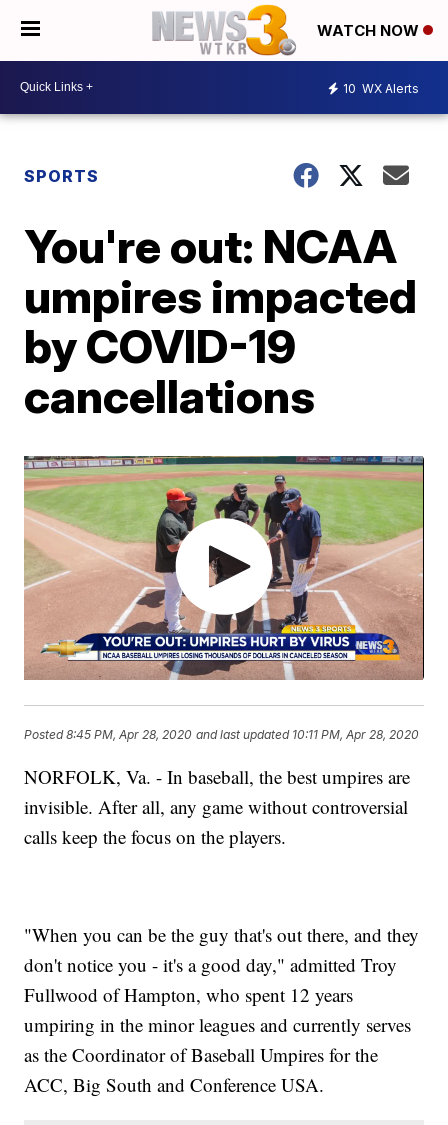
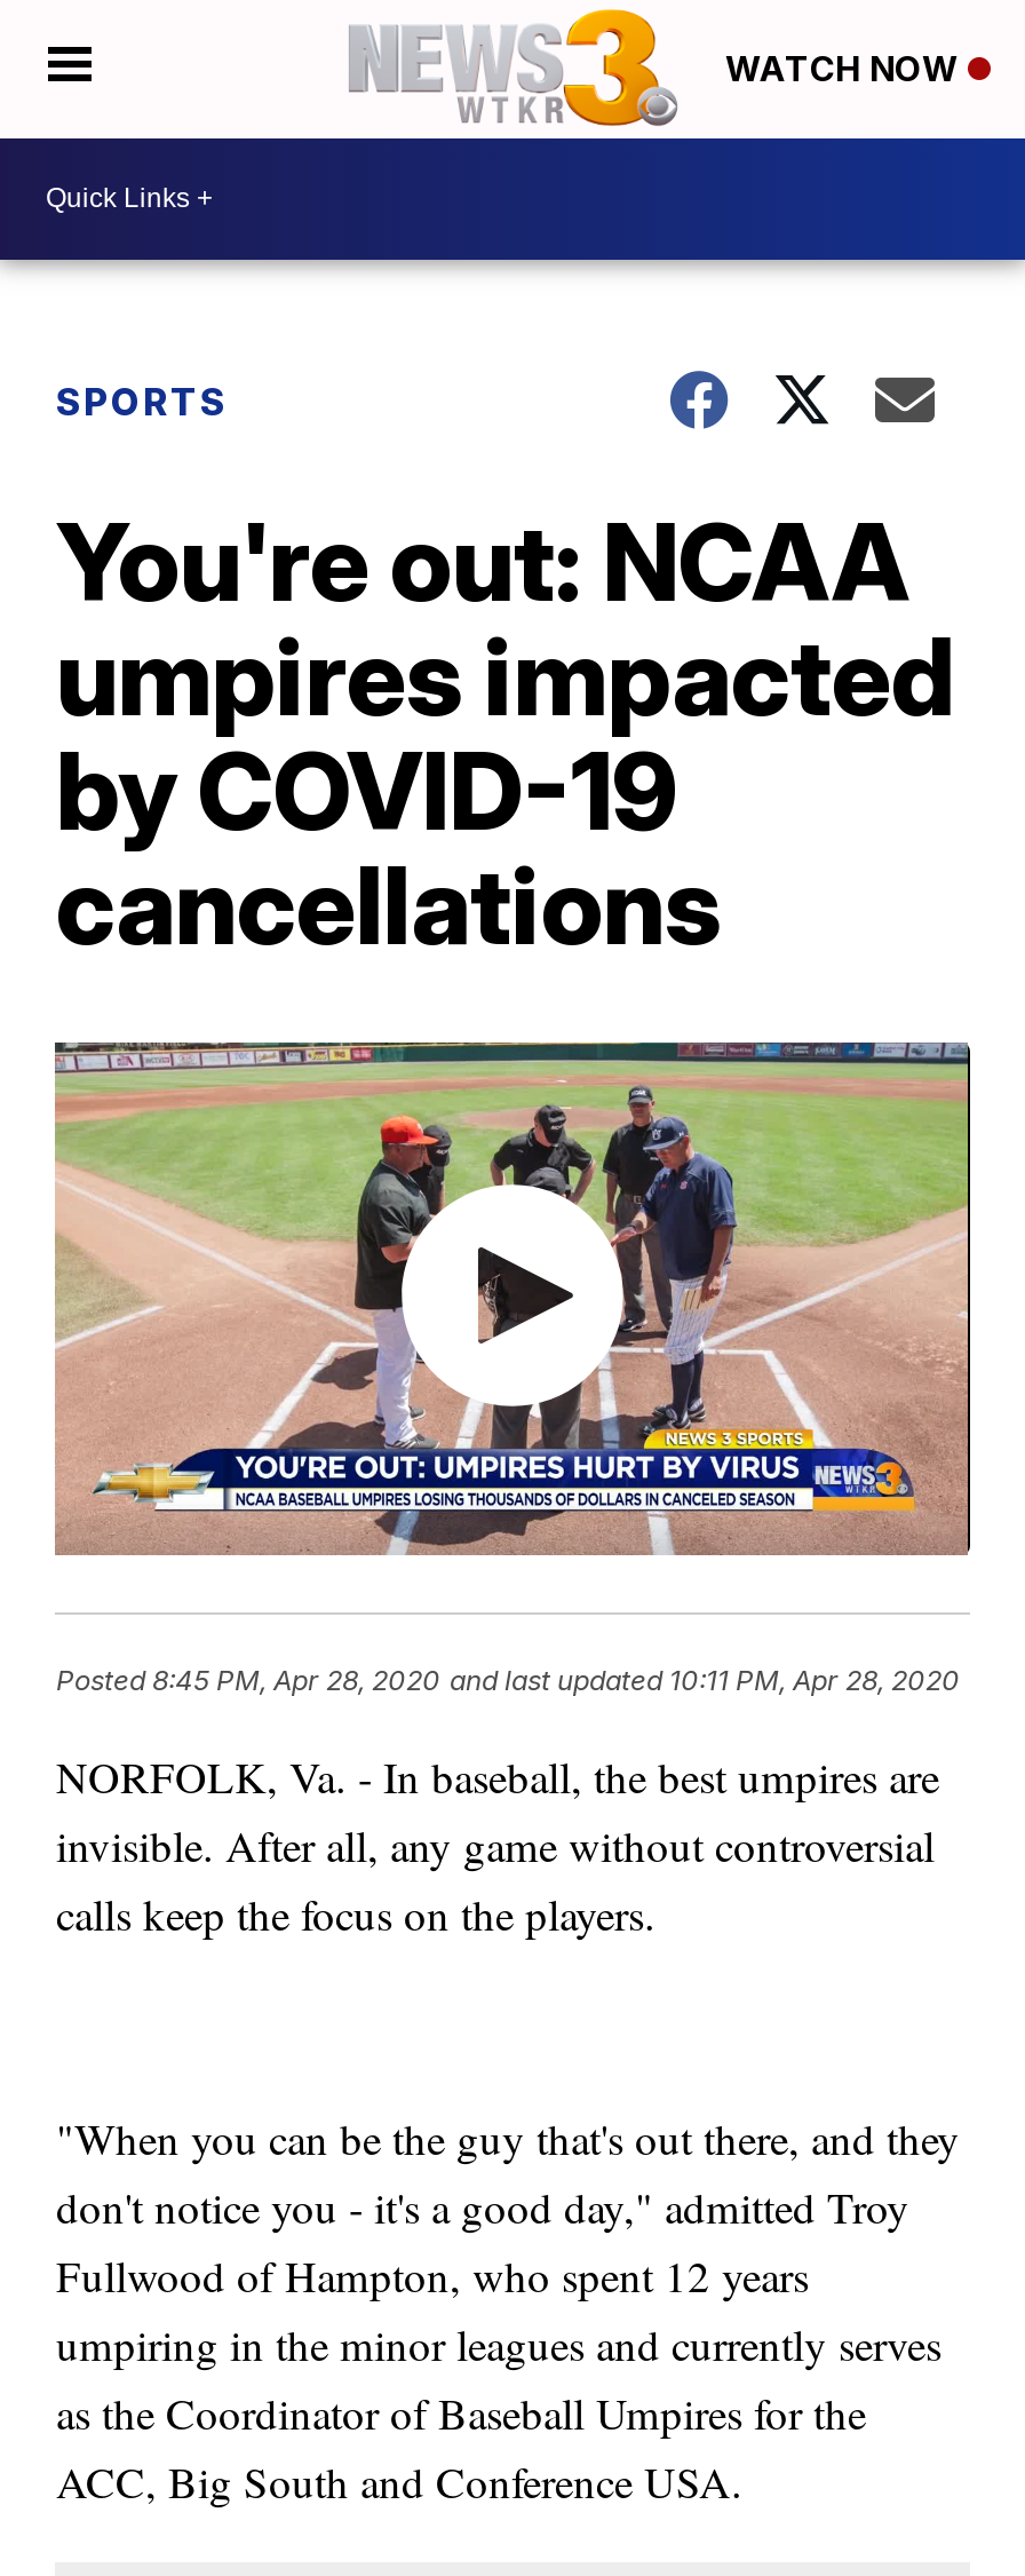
- 10 WX Alerts
